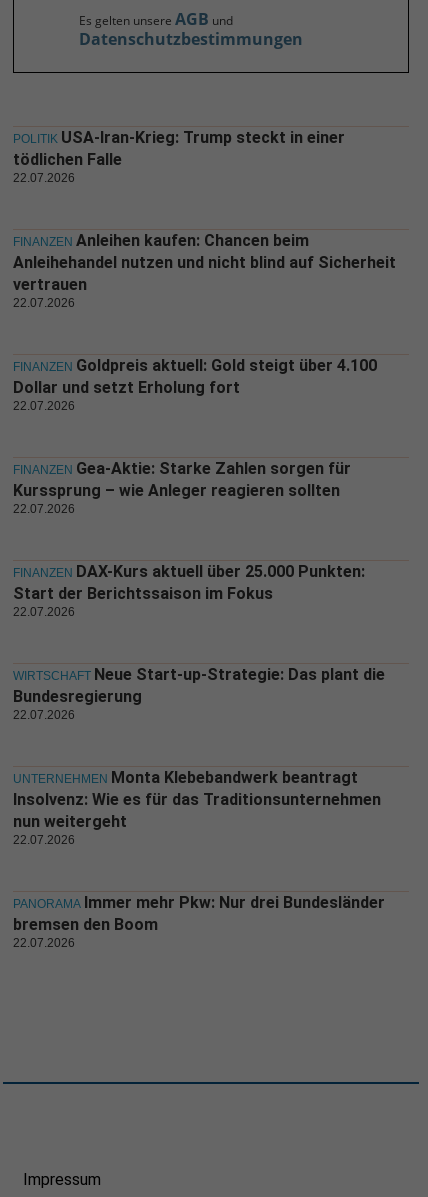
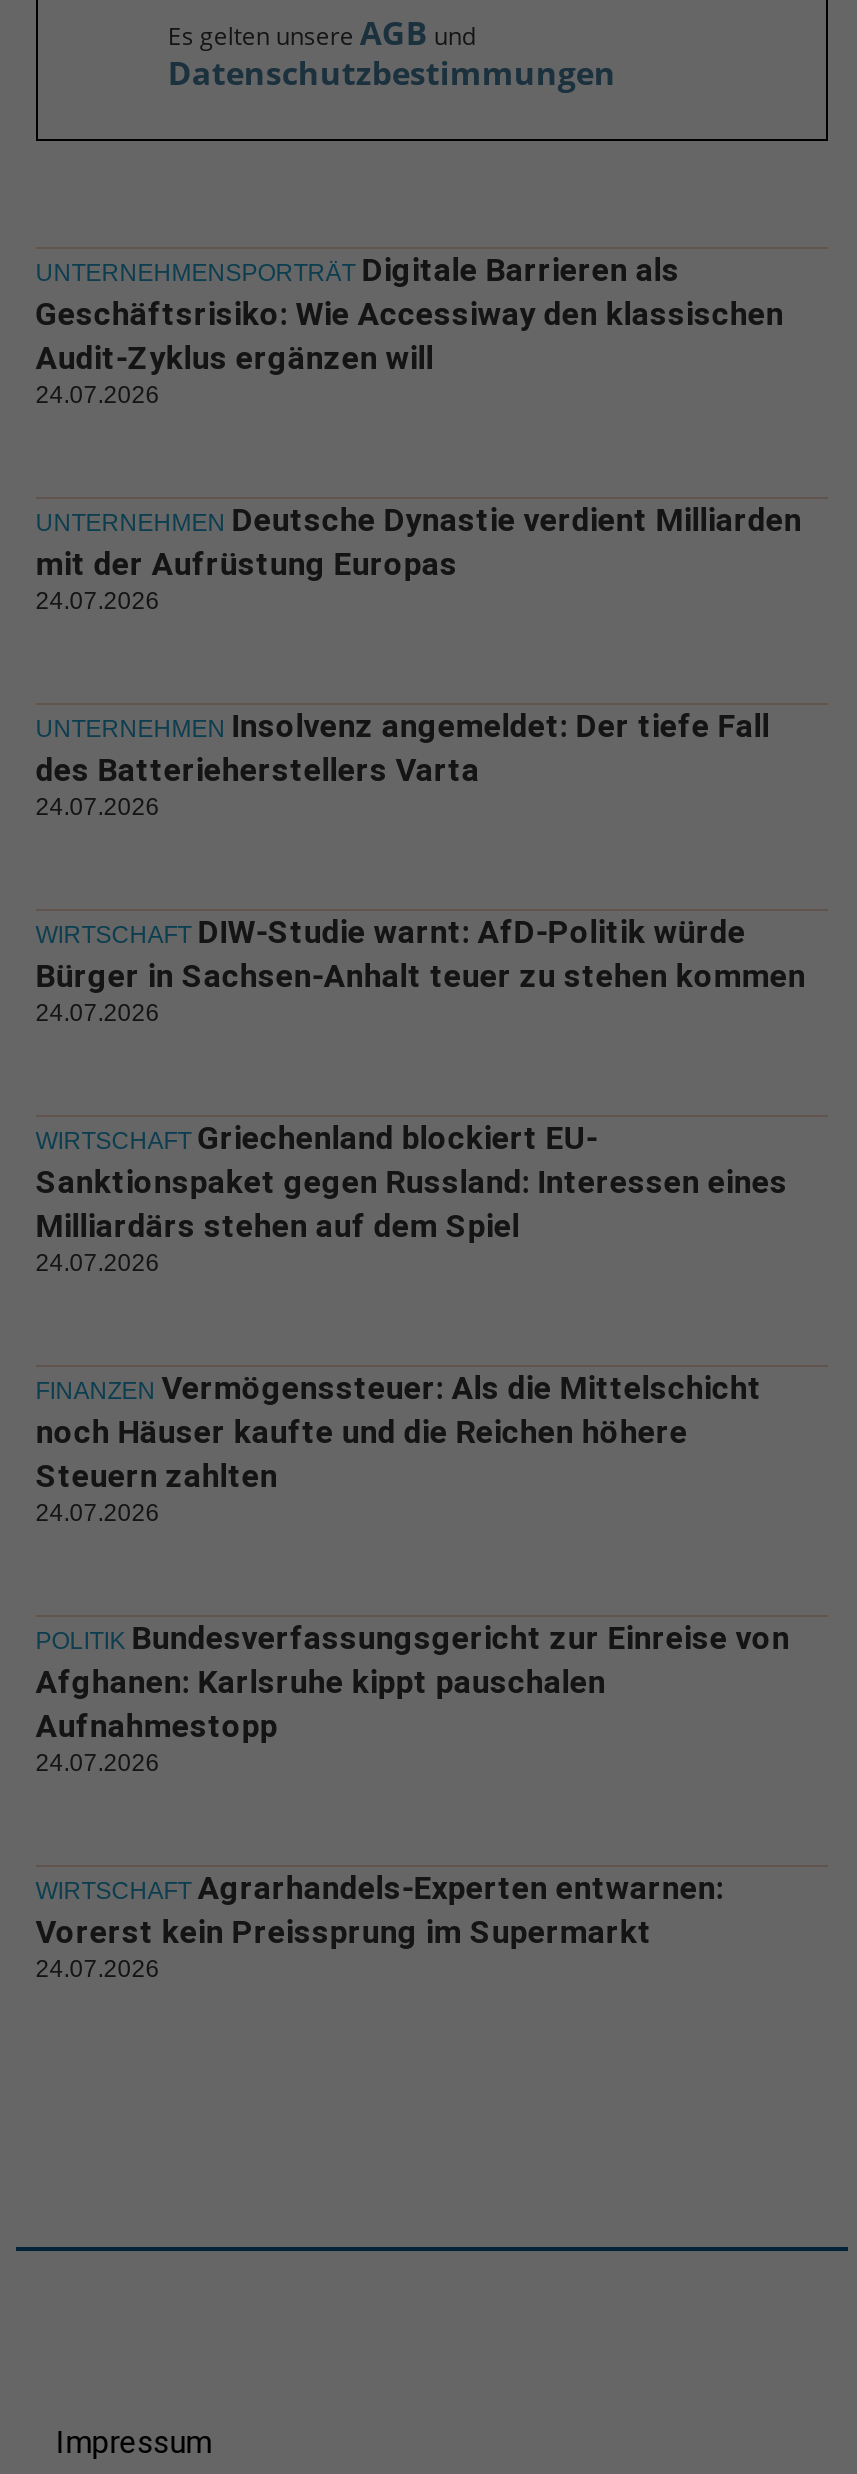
- POLITIK USA-Iran-Krieg: Trump steckt in einer
- tödlichen Falle
- 22.07.2026
+ UNTERNEHMENSPORTRÄT Digitale Barrieren als
+ Geschäftsrisiko: Wie Accessiway den klassischen
+ Audit-Zyklus ergänzen will
+ 24.07.2026

- FINANZEN Anleihen kaufen: Chancen beim
- Anleihehandel nutzen und nicht blind auf Sicherheit
- vertrauen
- 22.07.2026
+ UNTERNEHMEN Deutsche Dynastie verdient Milliarden
+ mit der Aufrüstung Europas
+ 24.07.2026

- FINANZEN Goldpreis aktuell: Gold steigt über 4.100
- Dollar und setzt Erholung fort
- 22.07.2026
+ UNTERNEHMEN Insolvenz angemeldet: Der tiefe Fall
+ des Batterieherstellers Varta
+ 24.07.2026

- FINANZEN Gea-Aktie: Starke Zahlen sorgen für
- Kurssprung – wie Anleger reagieren sollten
- 22.07.2026
+ WIRTSCHAFT DIW-Studie warnt: AfD-Politik würde
+ Bürger in Sachsen-Anhalt teuer zu stehen kommen
+ 24.07.2026

- FINANZEN DAX-Kurs aktuell über 25.000 Punkten:
- Start der Berichtssaison im Fokus
- 22.07.2026
+ WIRTSCHAFT Griechenland blockiert EU-
+ Sanktionspaket gegen Russland: Interessen eines
+ Milliardärs stehen auf dem Spiel
+ 24.07.2026

- WIRTSCHAFT Neue Start-up-Strategie: Das plant die
- Bundesregierung
- 22.07.2026
+ FINANZEN Vermögenssteuer: Als die Mittelschicht
+ noch Häuser kaufte und die Reichen höhere
+ Steuern zahlten
+ 24.07.2026

- UNTERNEHMEN Monta Klebebandwerk beantragt
- Insolvenz: Wie es für das Traditionsunternehmen
- nun weitergeht
- 22.07.2026
+ POLITIK Bundesverfassungsgericht zur Einreise von
+ Afghanen: Karlsruhe kippt pauschalen
+ Aufnahmestopp
+ 24.07.2026

- PANORAMA Immer mehr Pkw: Nur drei Bundesländer
- bremsen den Boom
- 22.07.2026
+ WIRTSCHAFT Agrarhandels-Experten entwarnen:
+ Vorerst kein Preissprung im Supermarkt
+ 24.07.2026
